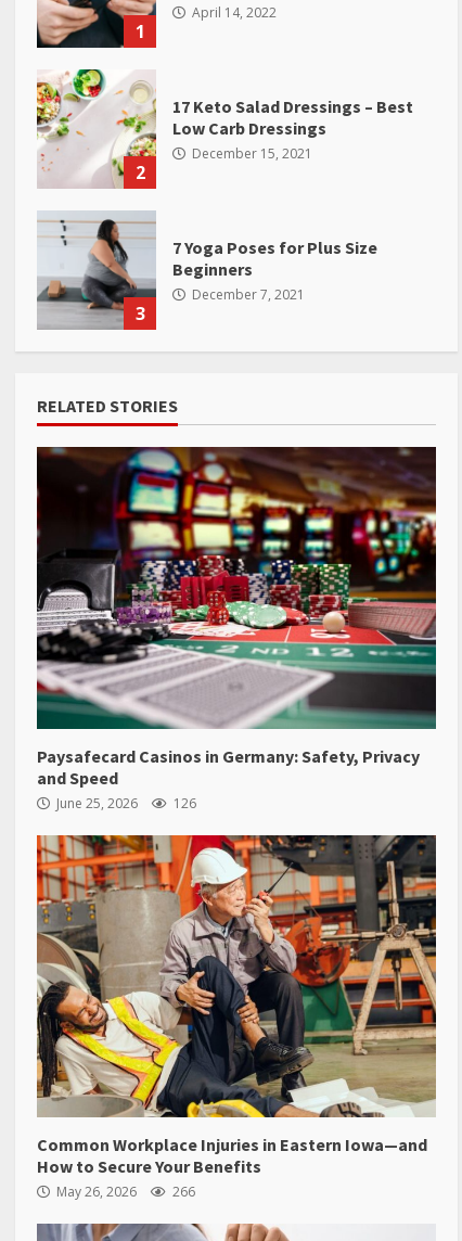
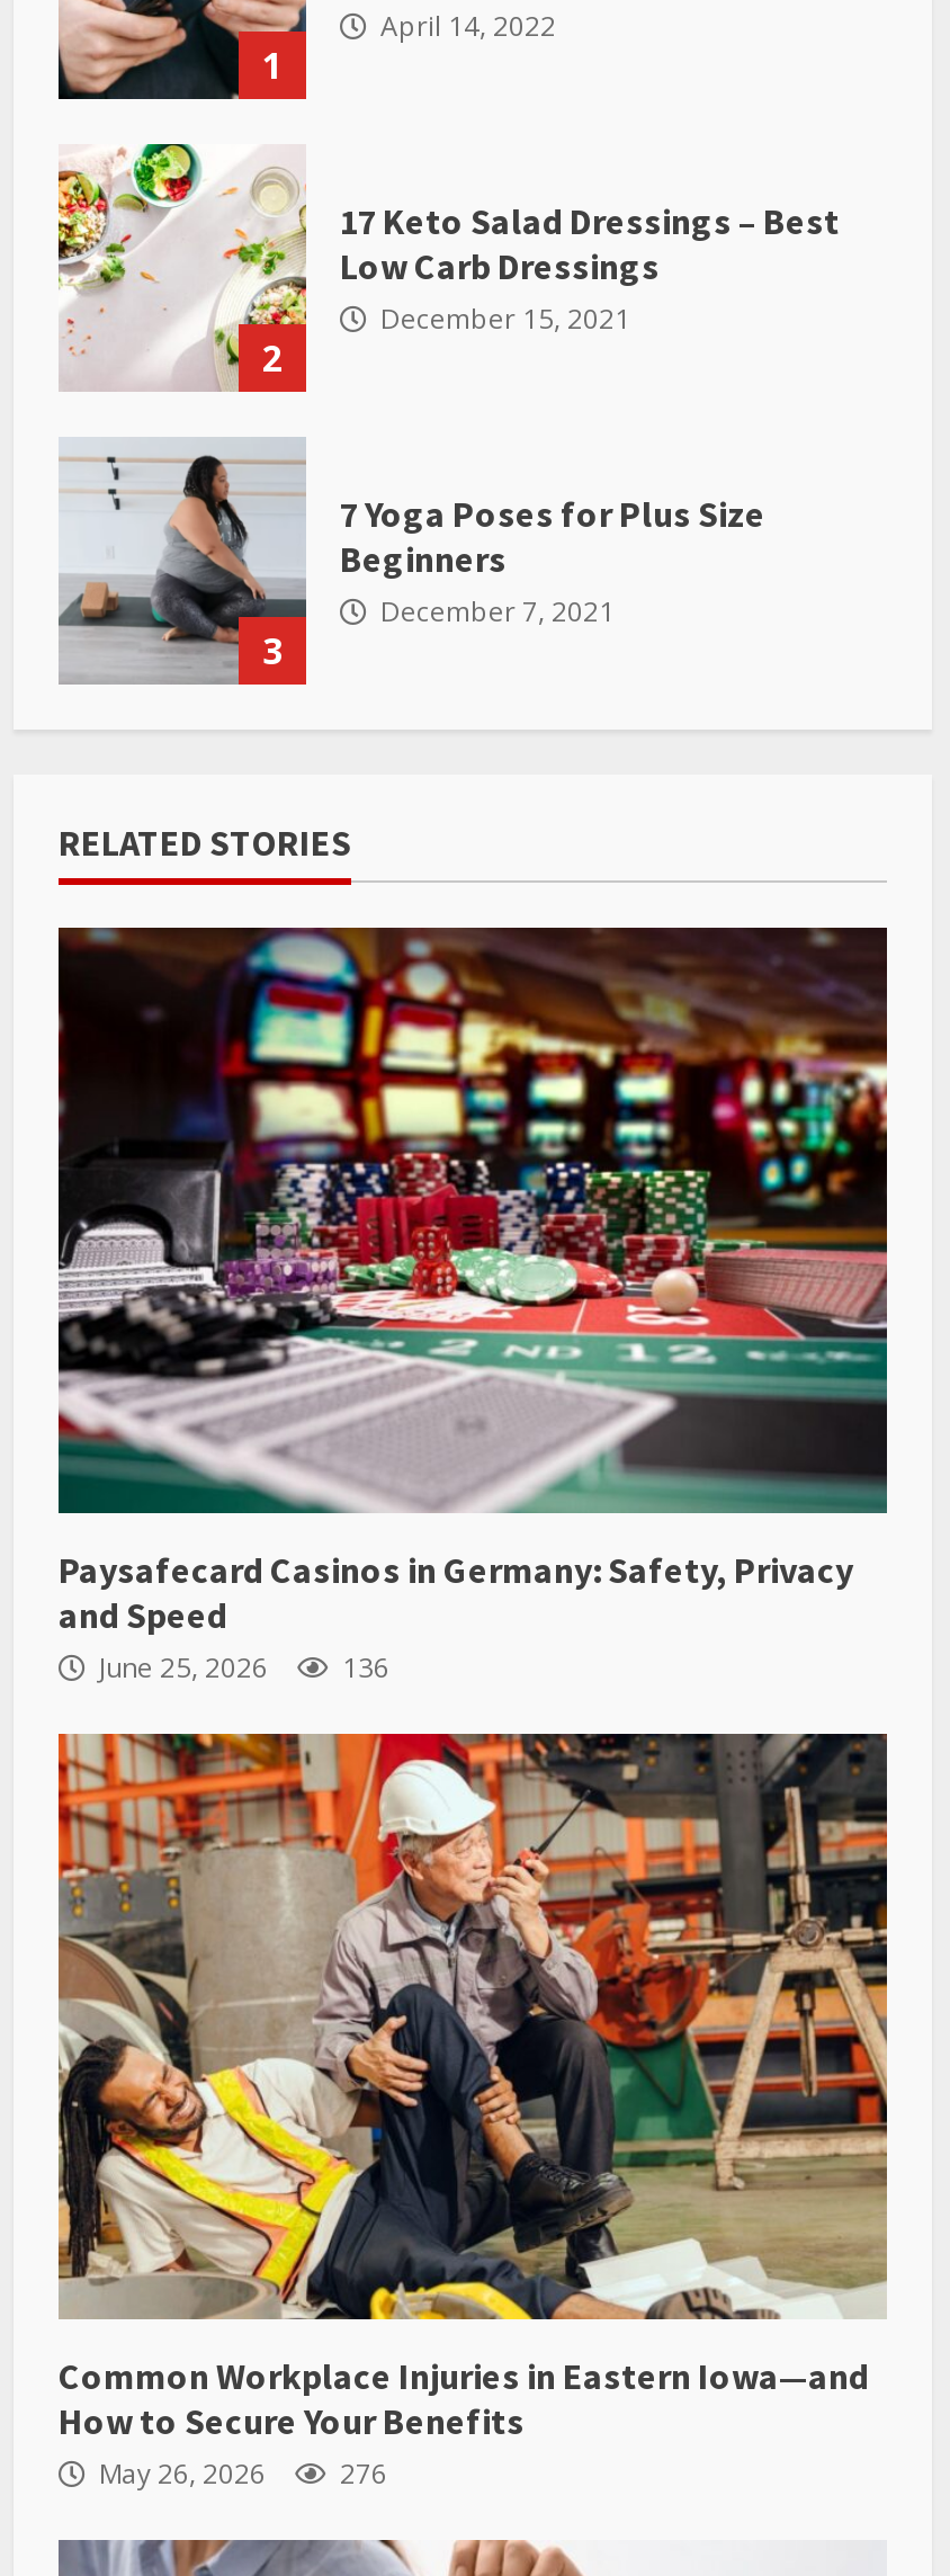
- June 25, 2026 126
+ June 25, 2026 136

- May 26, 2026 266
+ May 26, 2026 276
